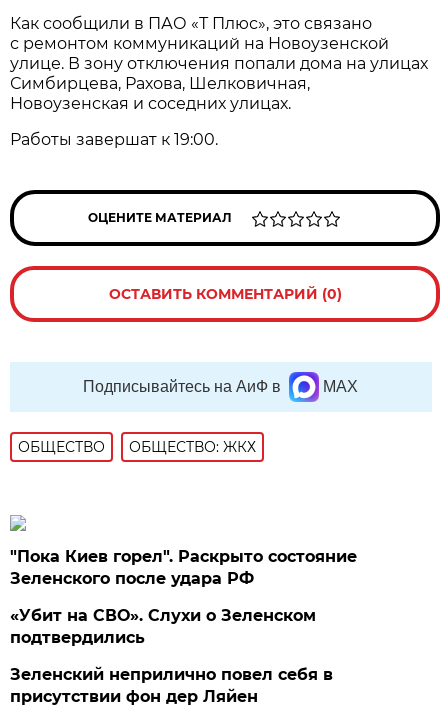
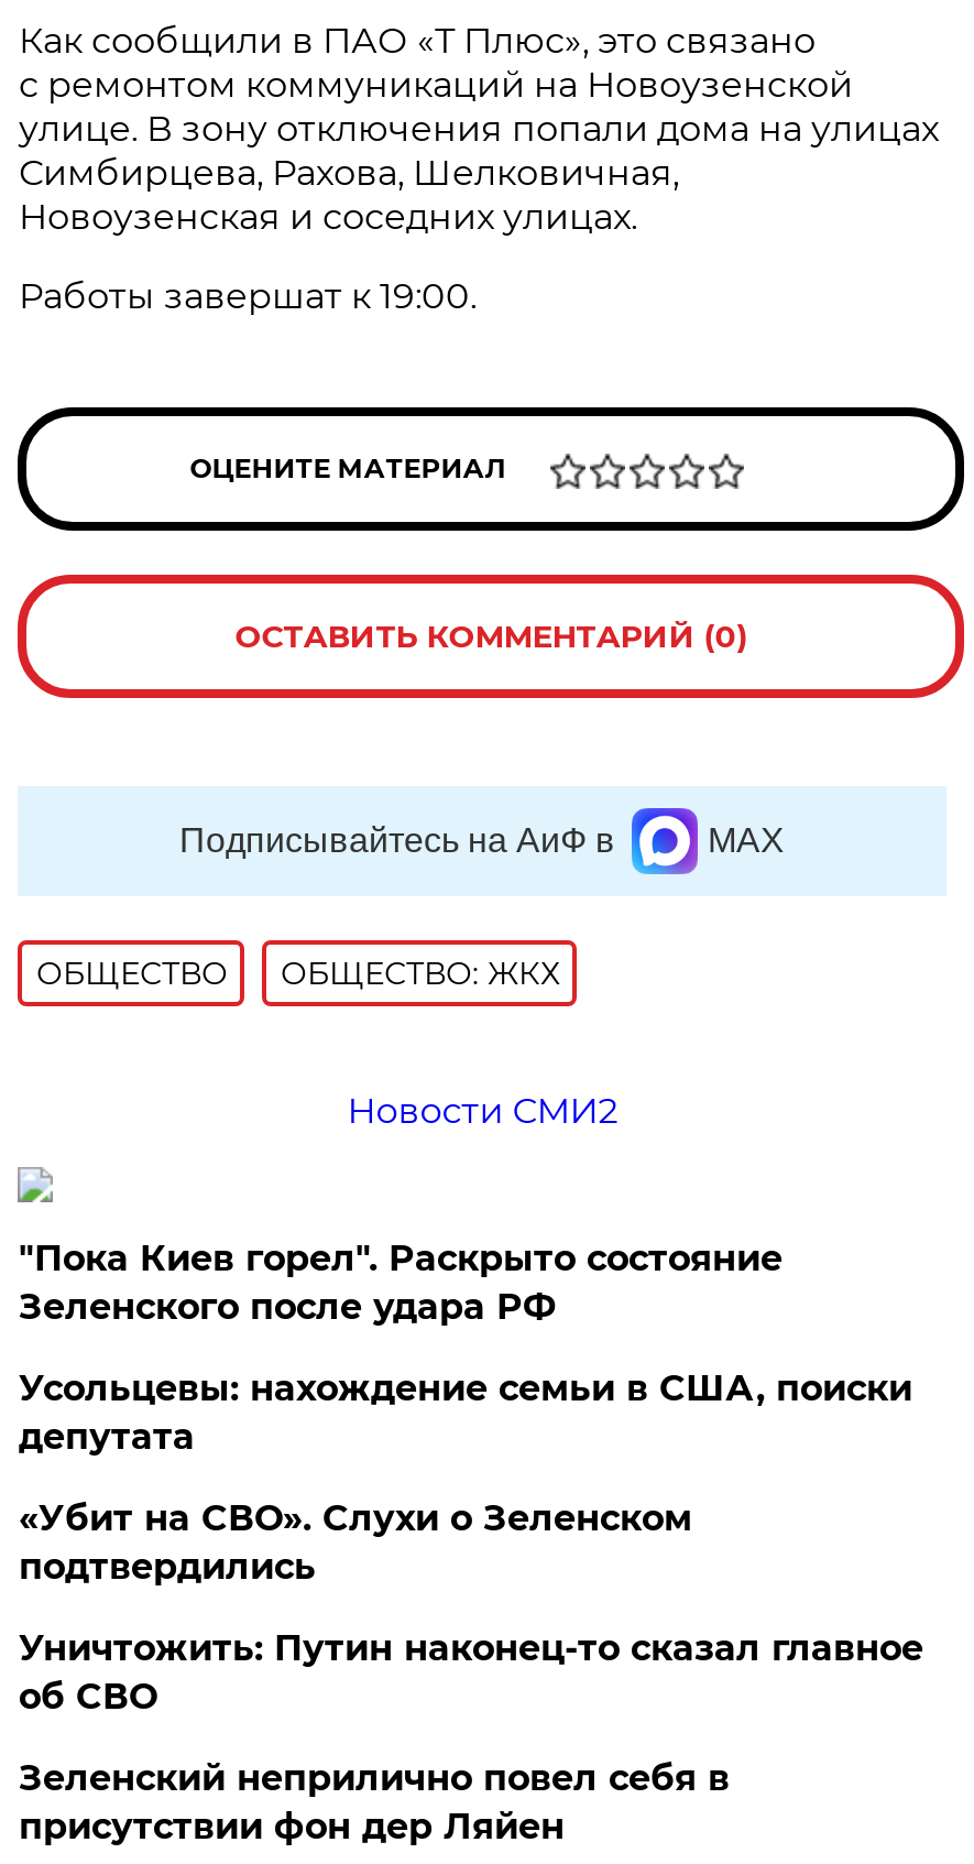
+ Новости СМИ2

+ Усольцевы: нахождение семьи в США, поиски
+ депутата

+ Уничтожить: Путин наконец-то сказал главное
+ об СВО
